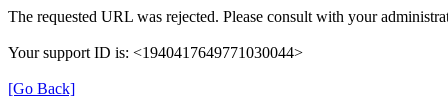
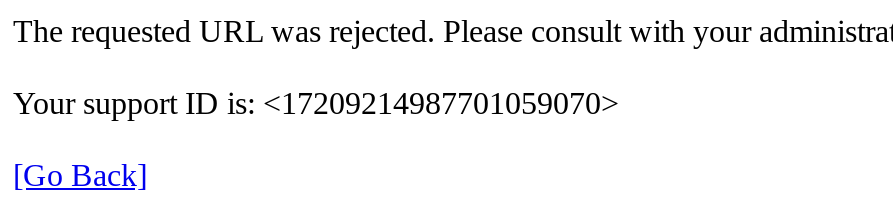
- Your support ID is: <1940417649771030044>
+ Your support ID is: <17209214987701059070>
